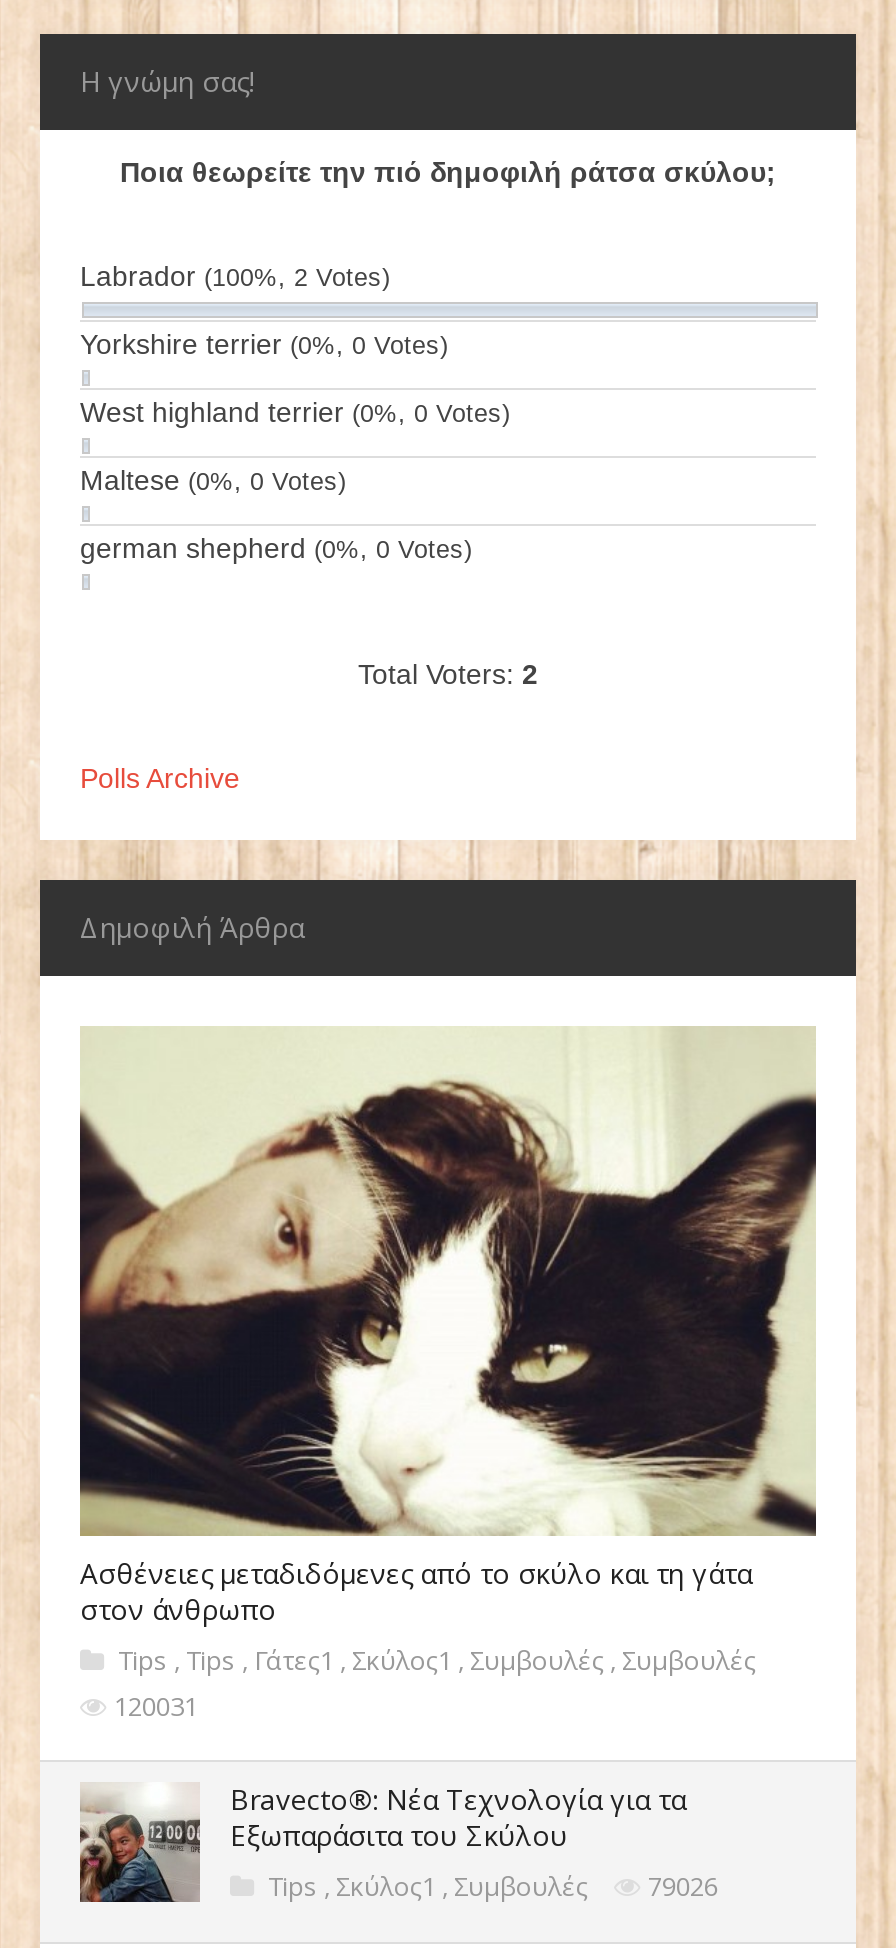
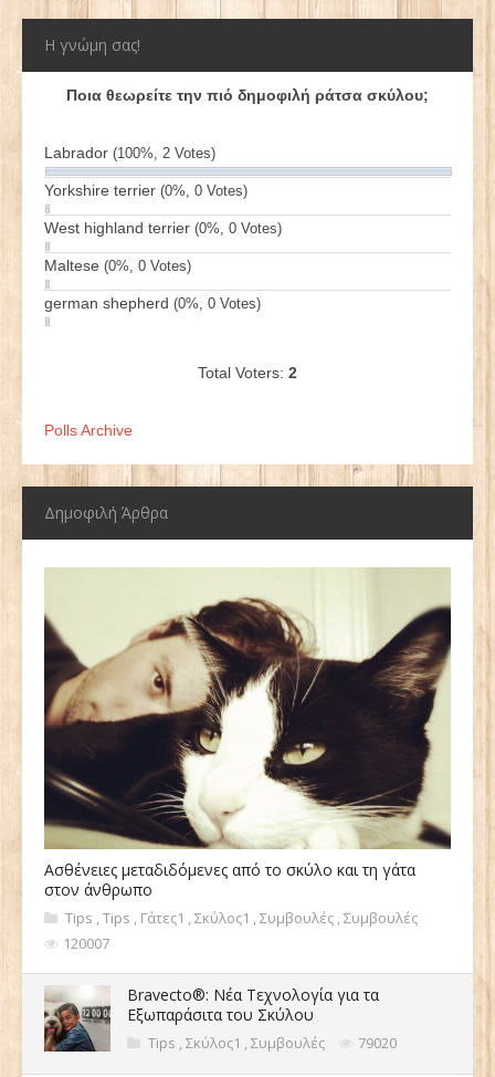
- 120031
+ 120007

- Tips, Σκύλος1, Συμβουλές 79026
+ Tips, Σκύλος1, Συμβουλές 79020
